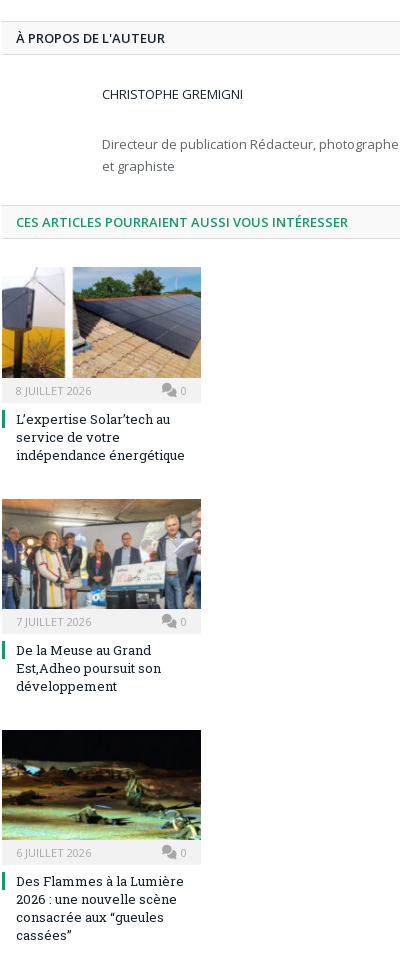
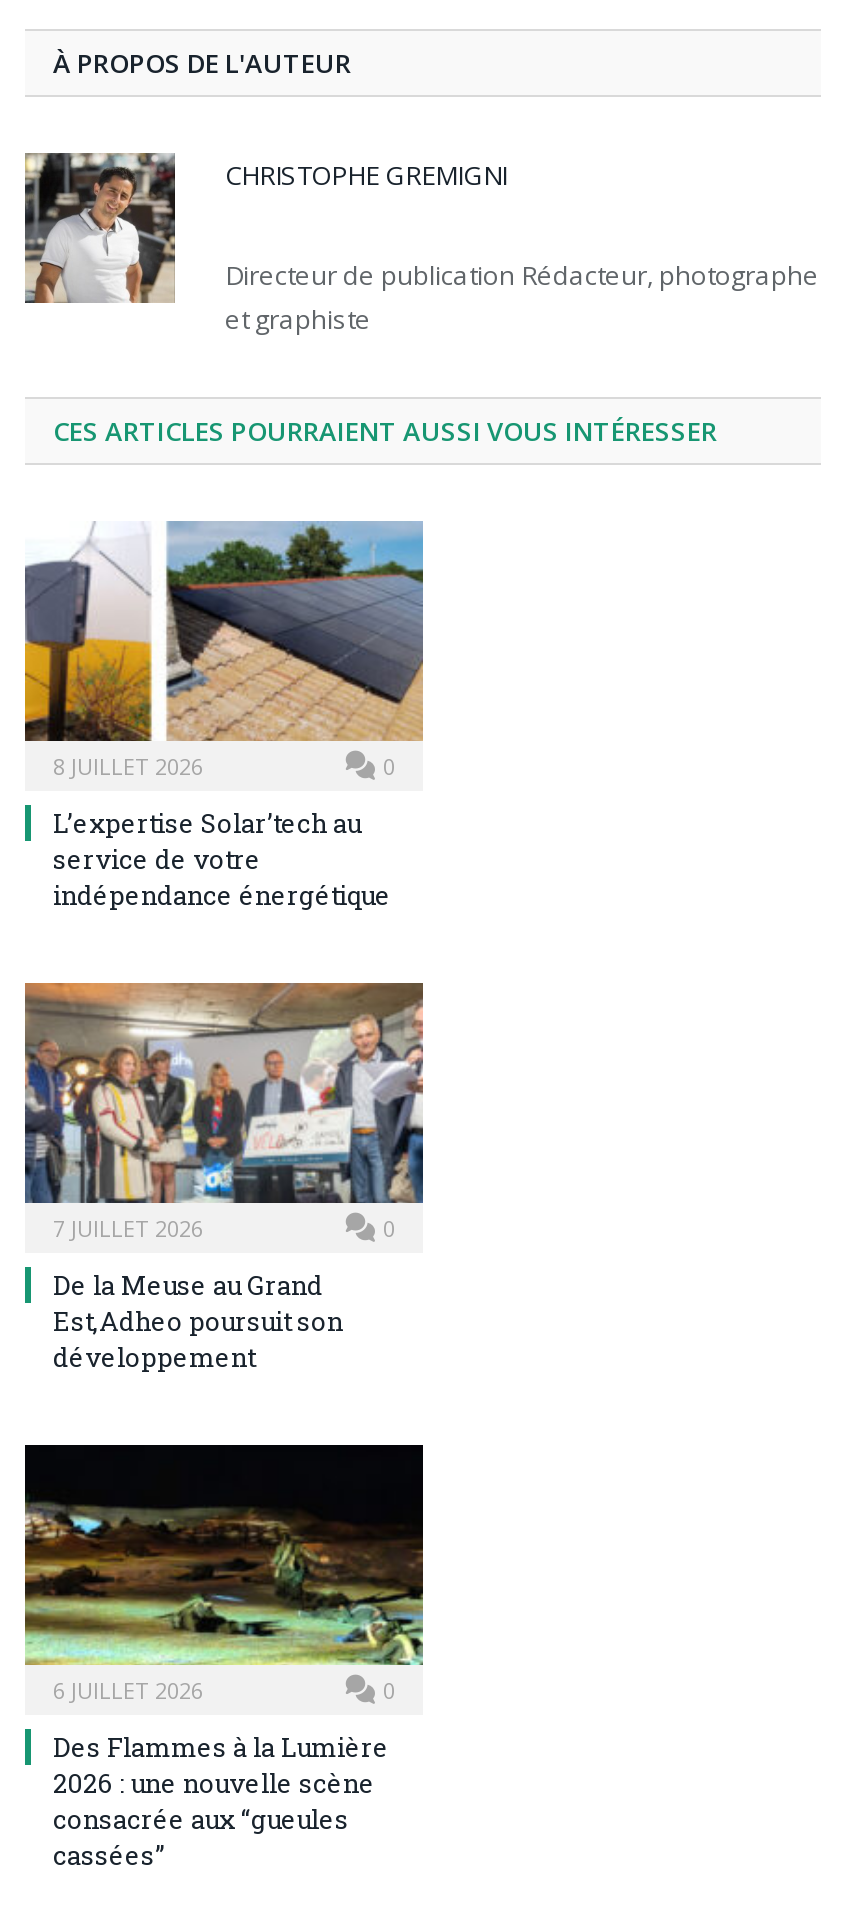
+ [image]
